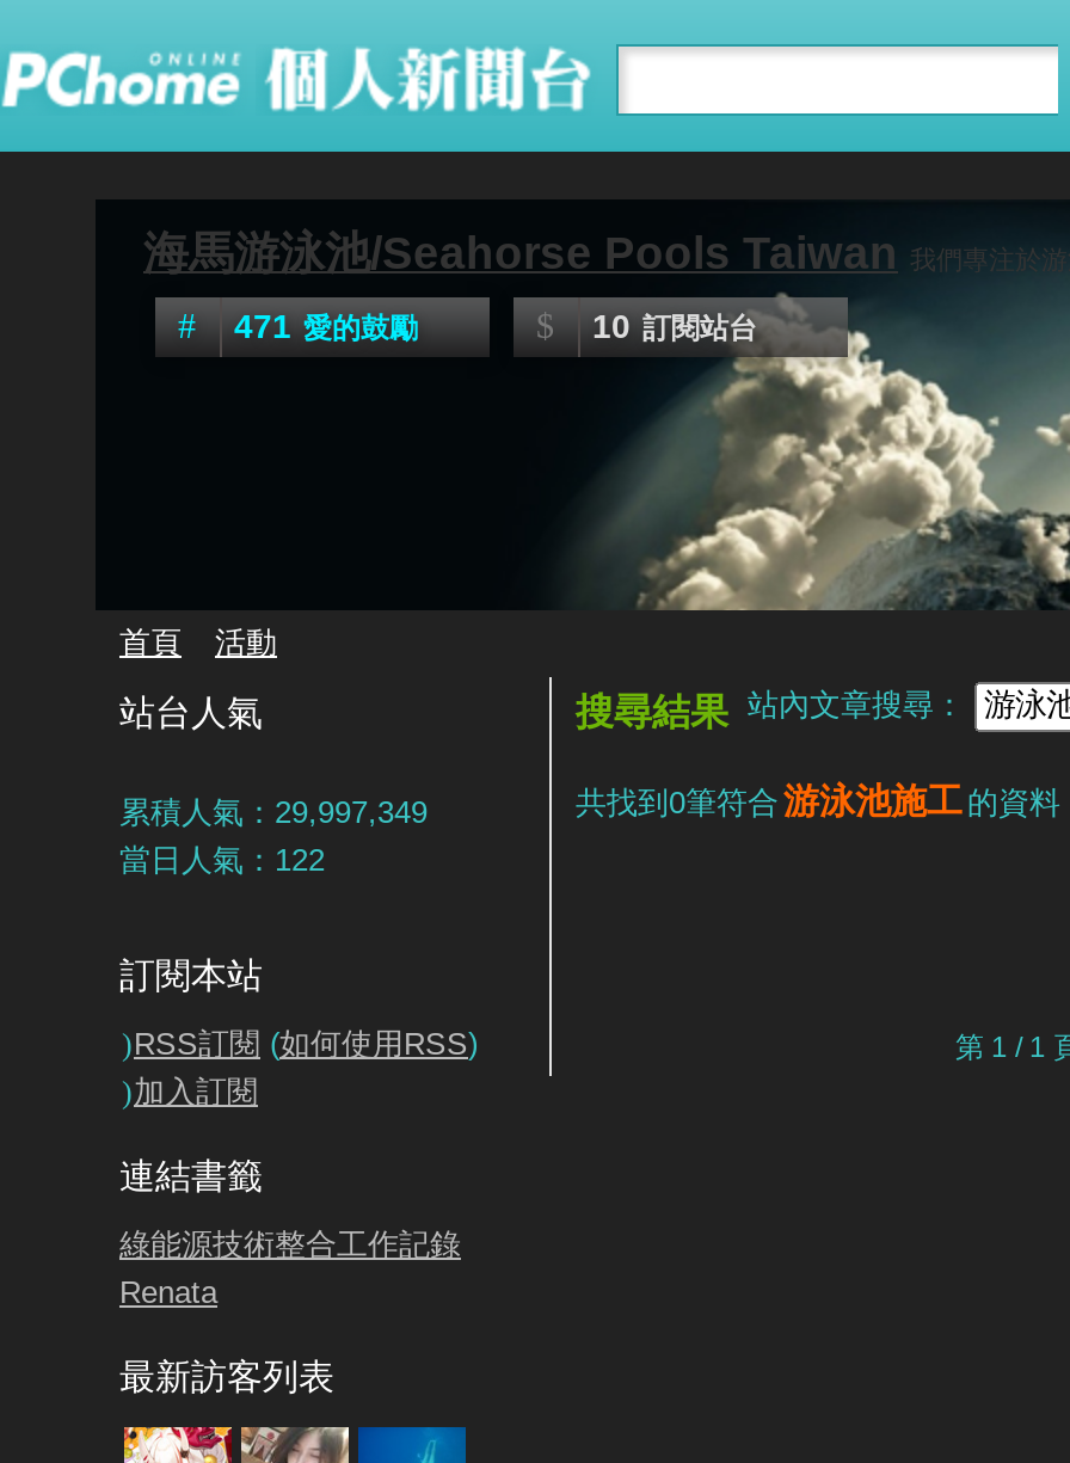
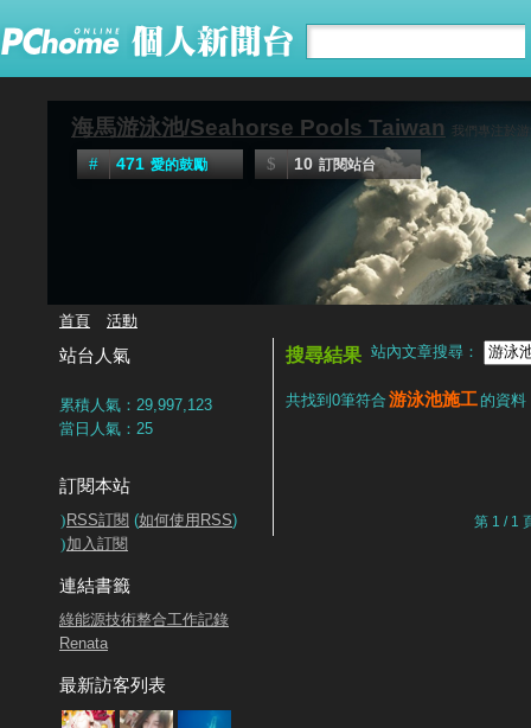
- 累積人氣：29,997,349
+ 累積人氣：29,997,123

- 當日人氣：122
+ 當日人氣：25
